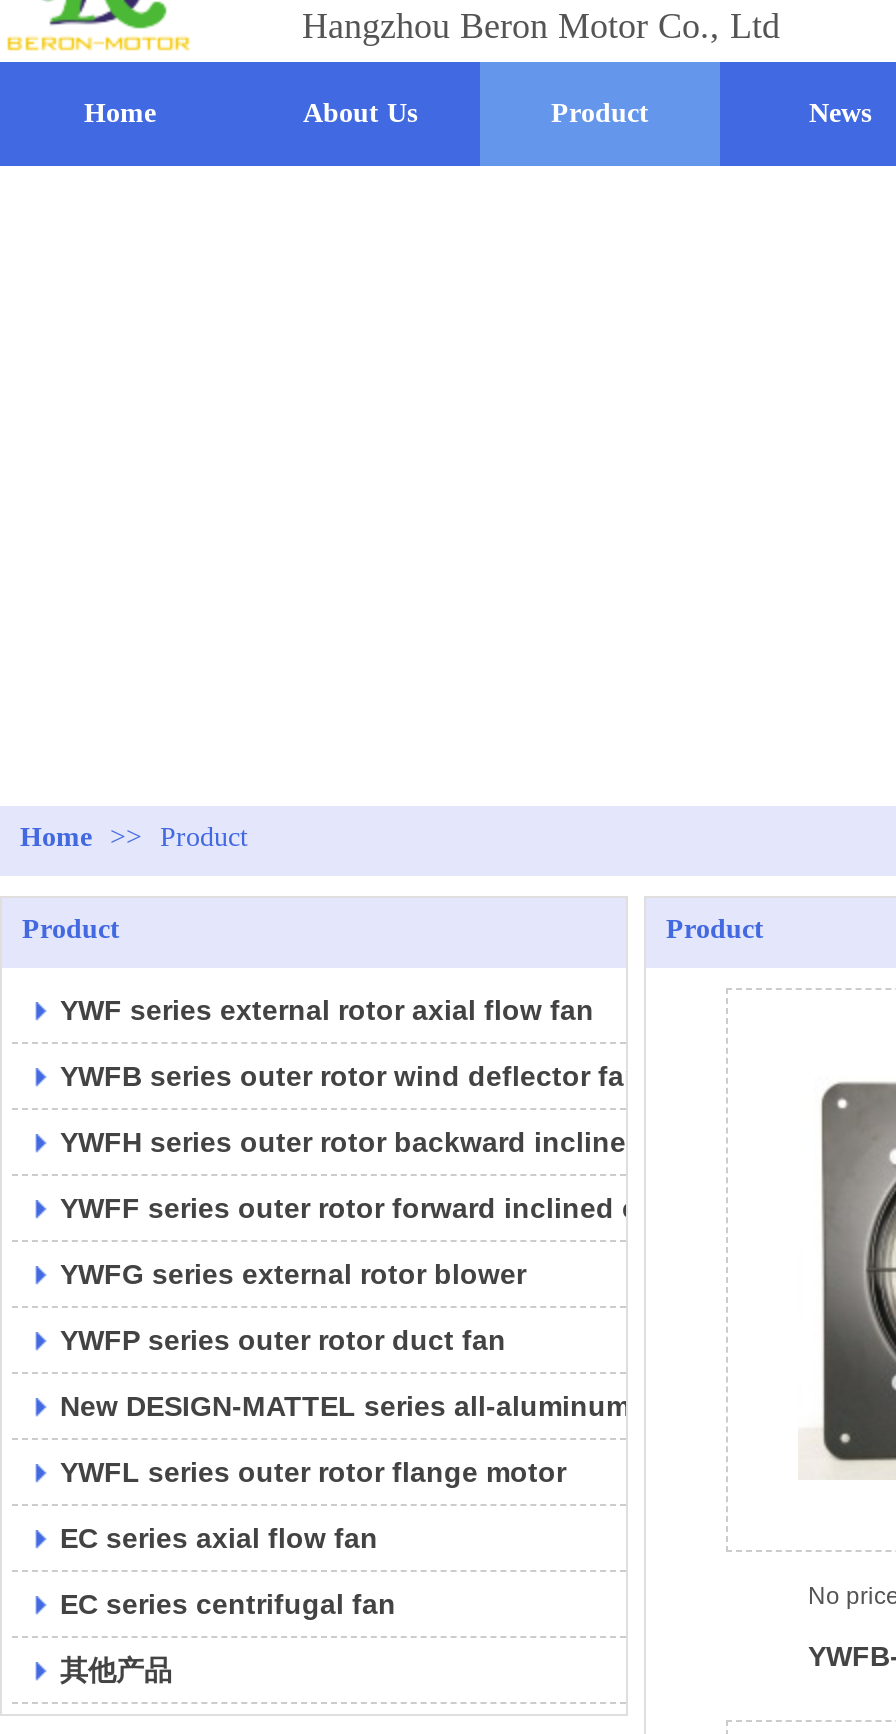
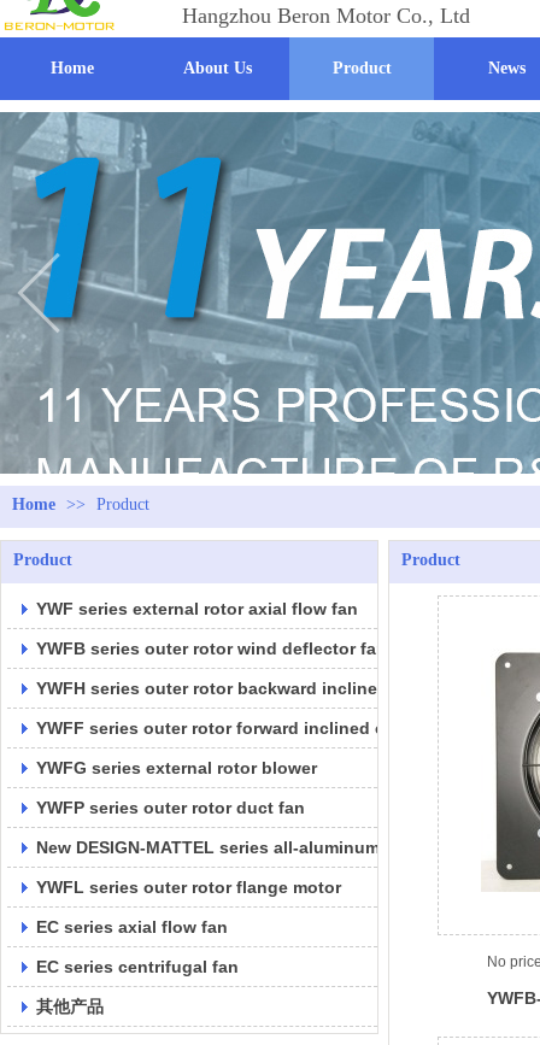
+ [image]
